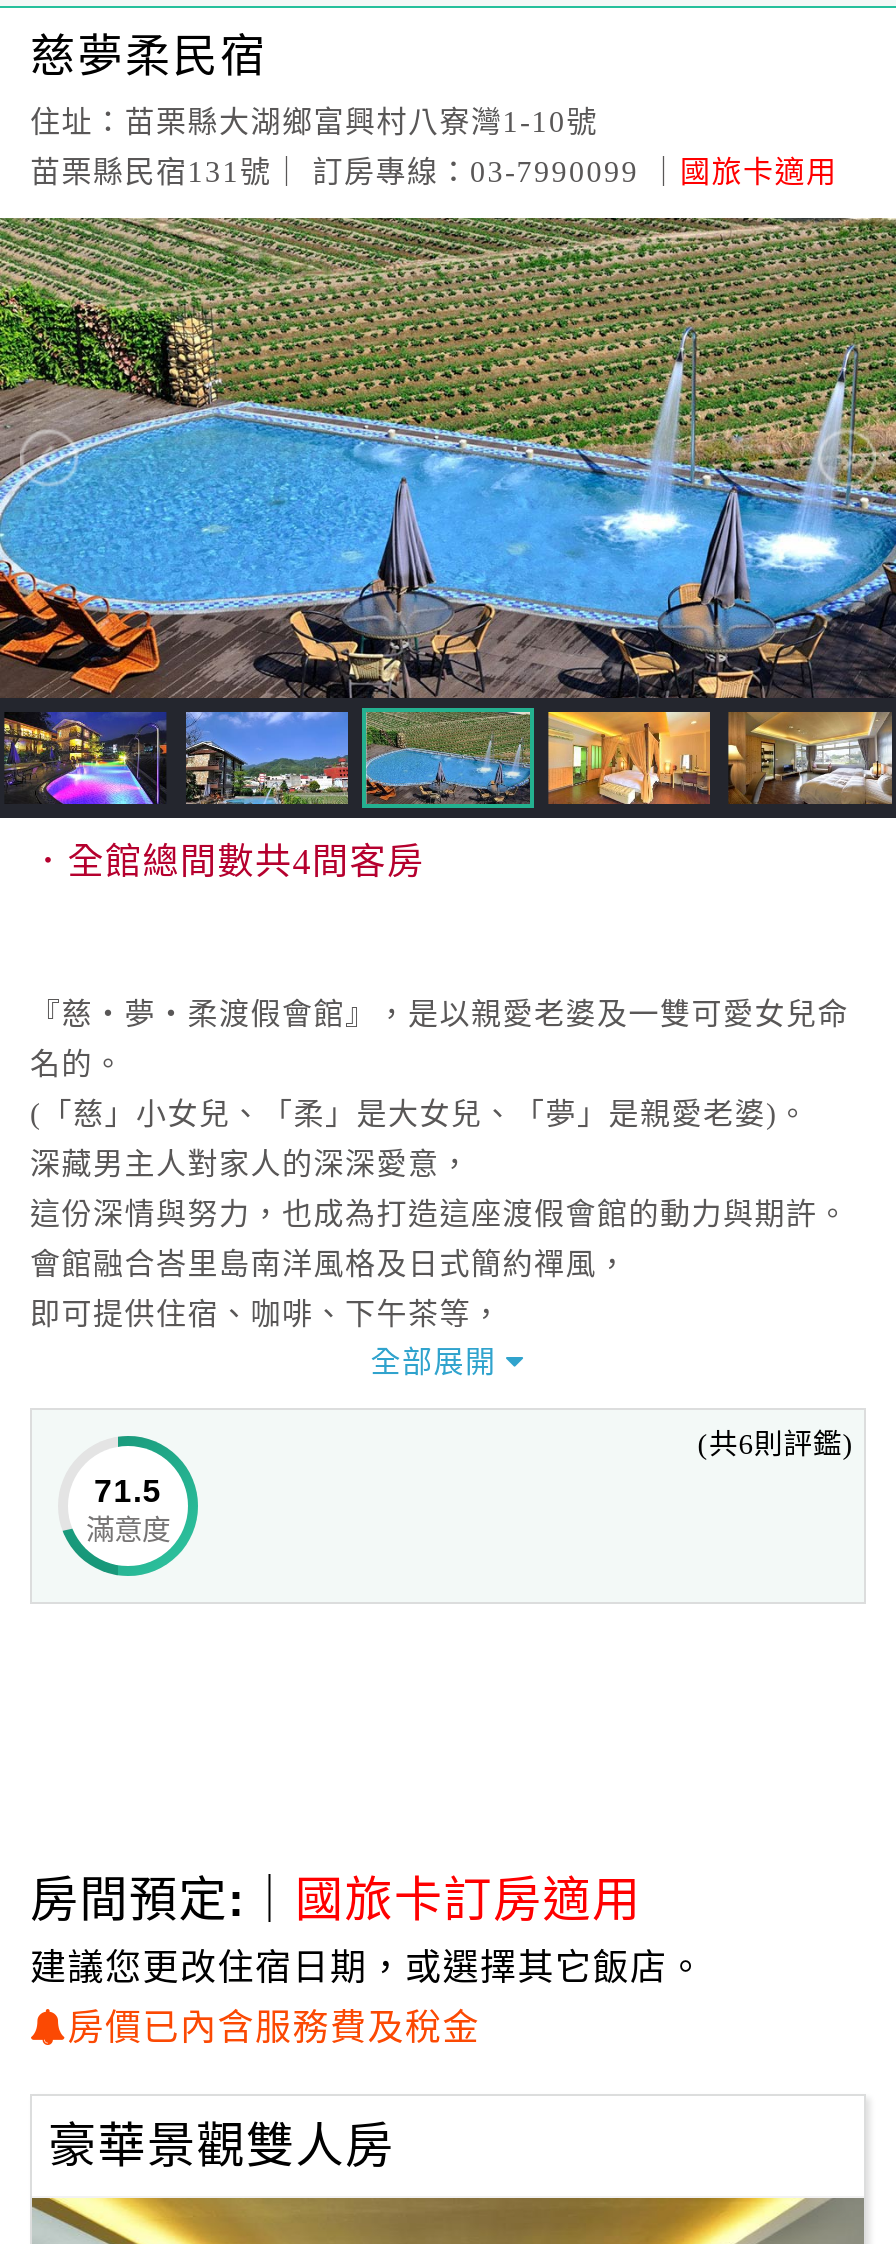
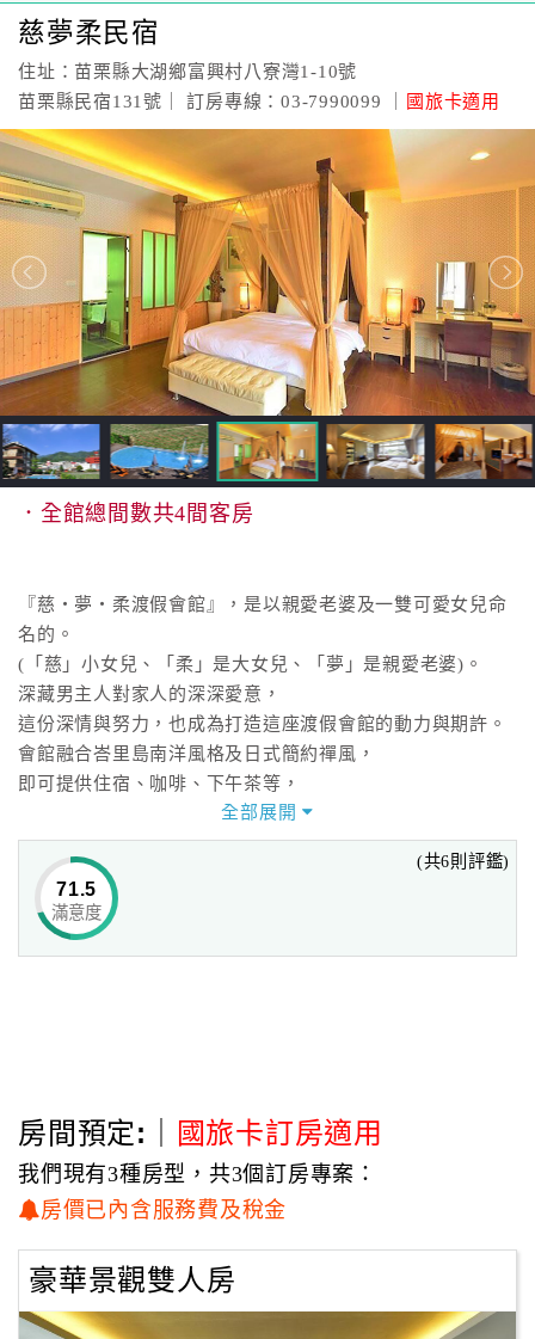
- [image]
+ [image]

- 建議您更改住宿日期，或選擇其它飯店。
+ 我們現有3種房型，共3個訂房專案：
